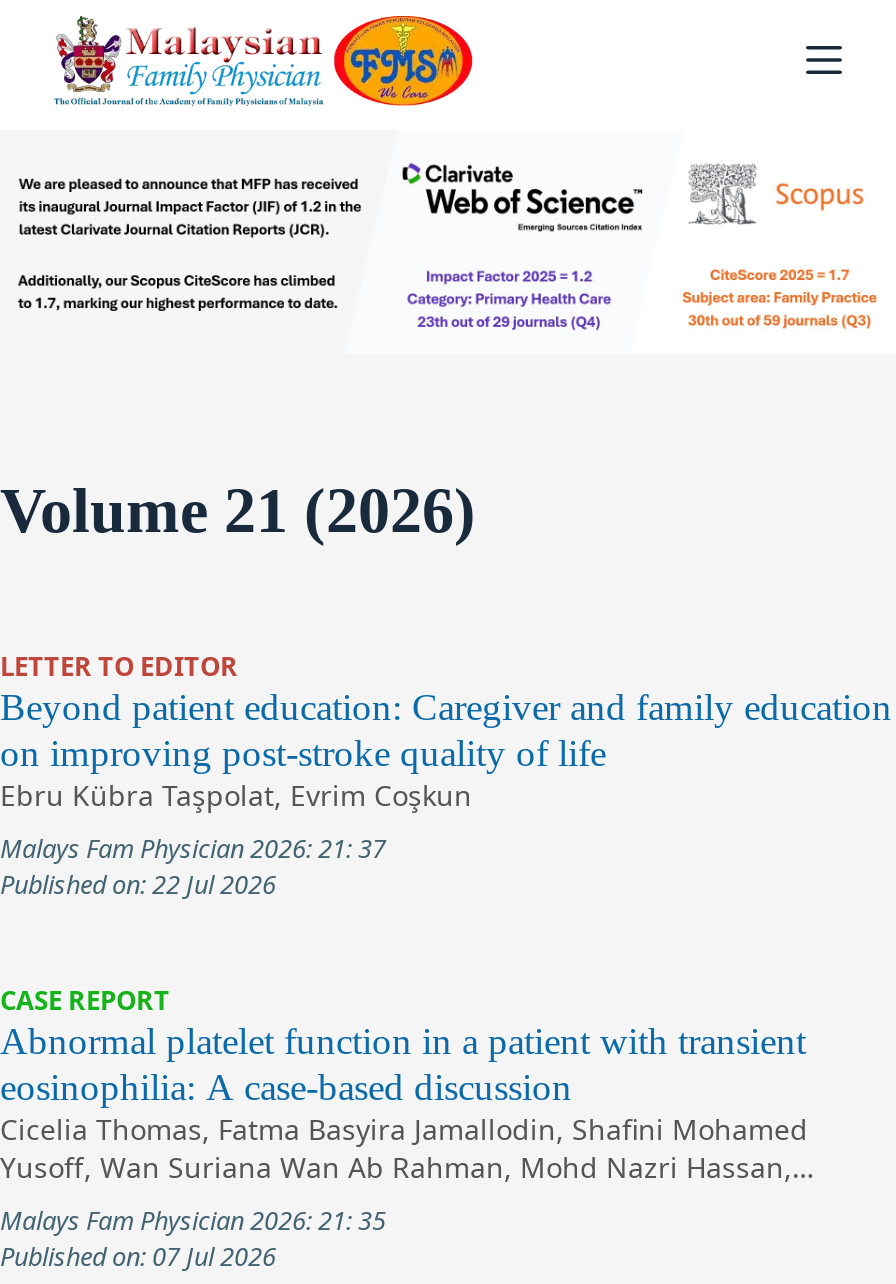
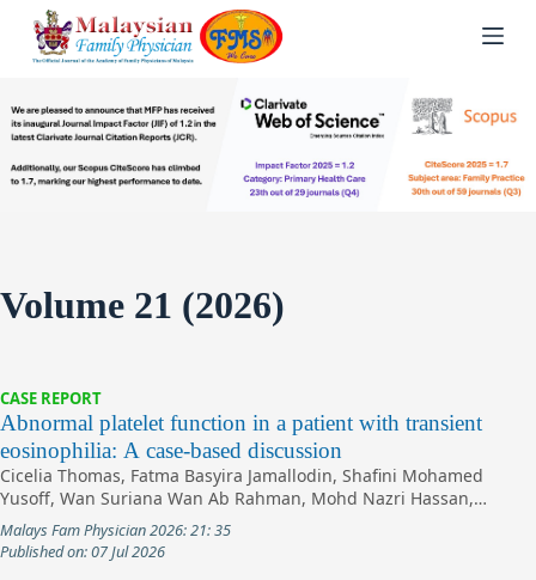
- LETTER TO EDITOR
- Beyond patient education: Caregiver and family education
- on improving post-stroke quality of life
- Ebru Kübra Taşpolat, Evrim Coşkun
- Malays Fam Physician 2026: 21: 37
- Published on: 22 Jul 2026
